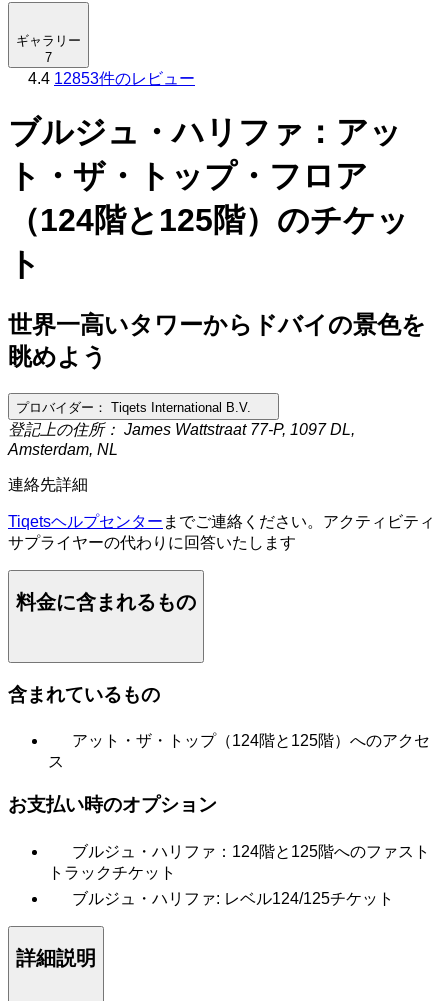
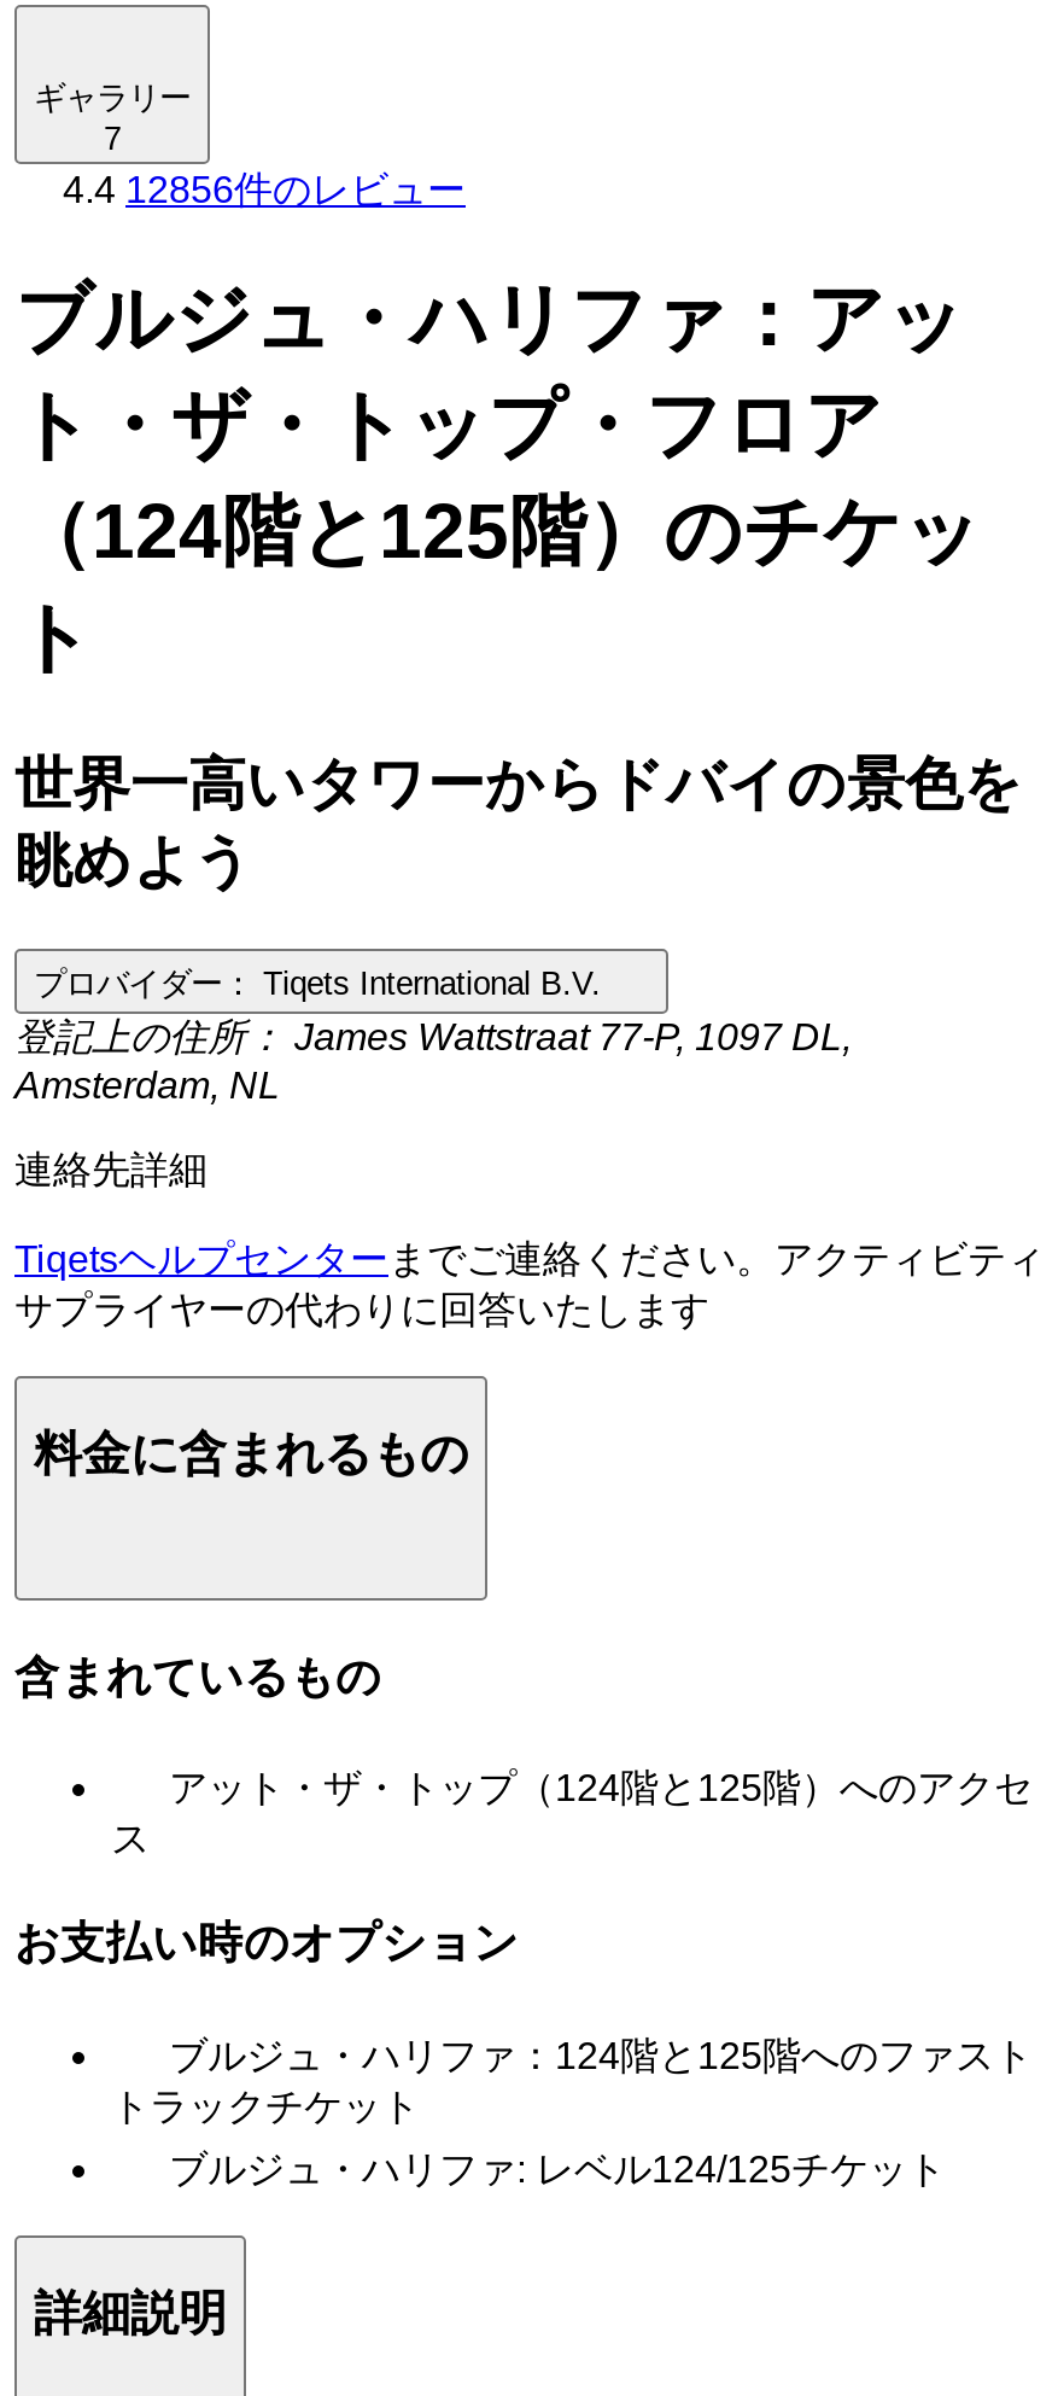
- 4.4 12853件のレビュー
+ 4.4 12856件のレビュー
